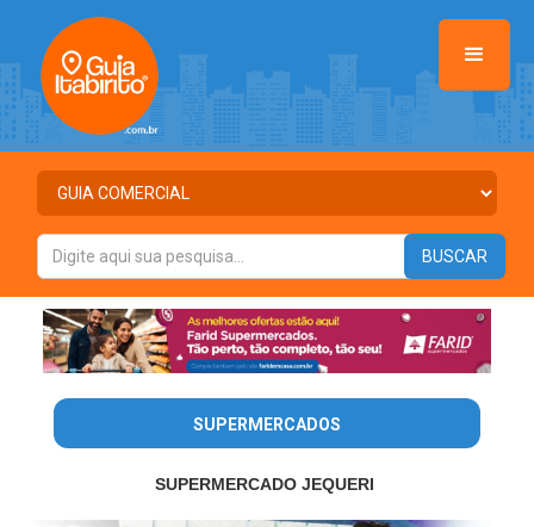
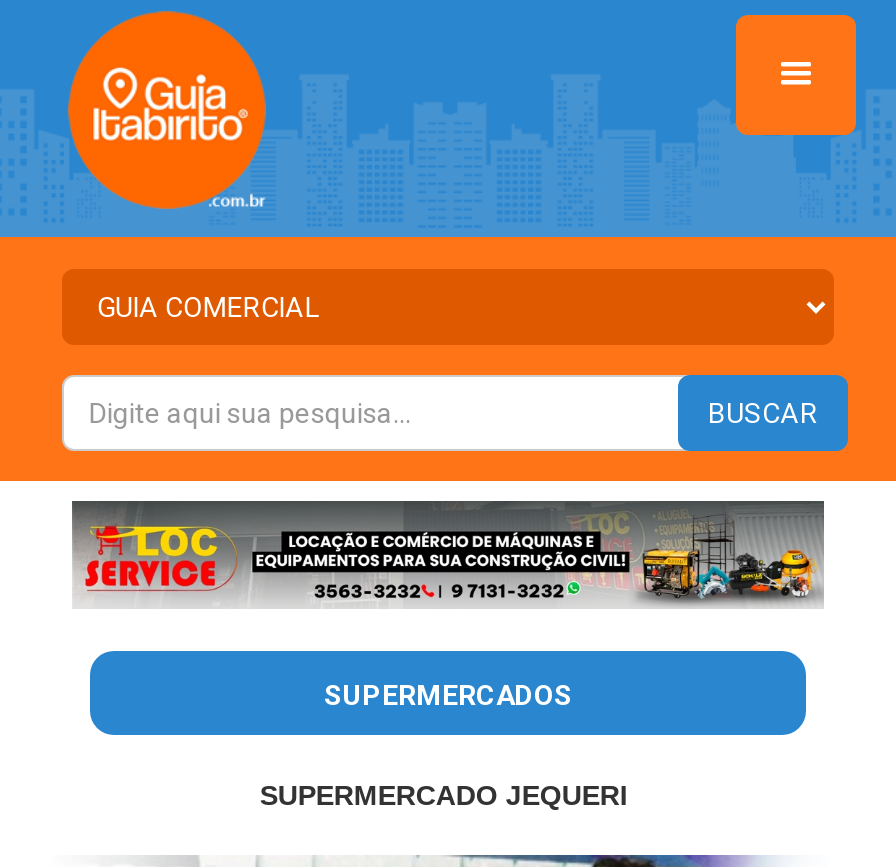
- [image]
+ [image]
